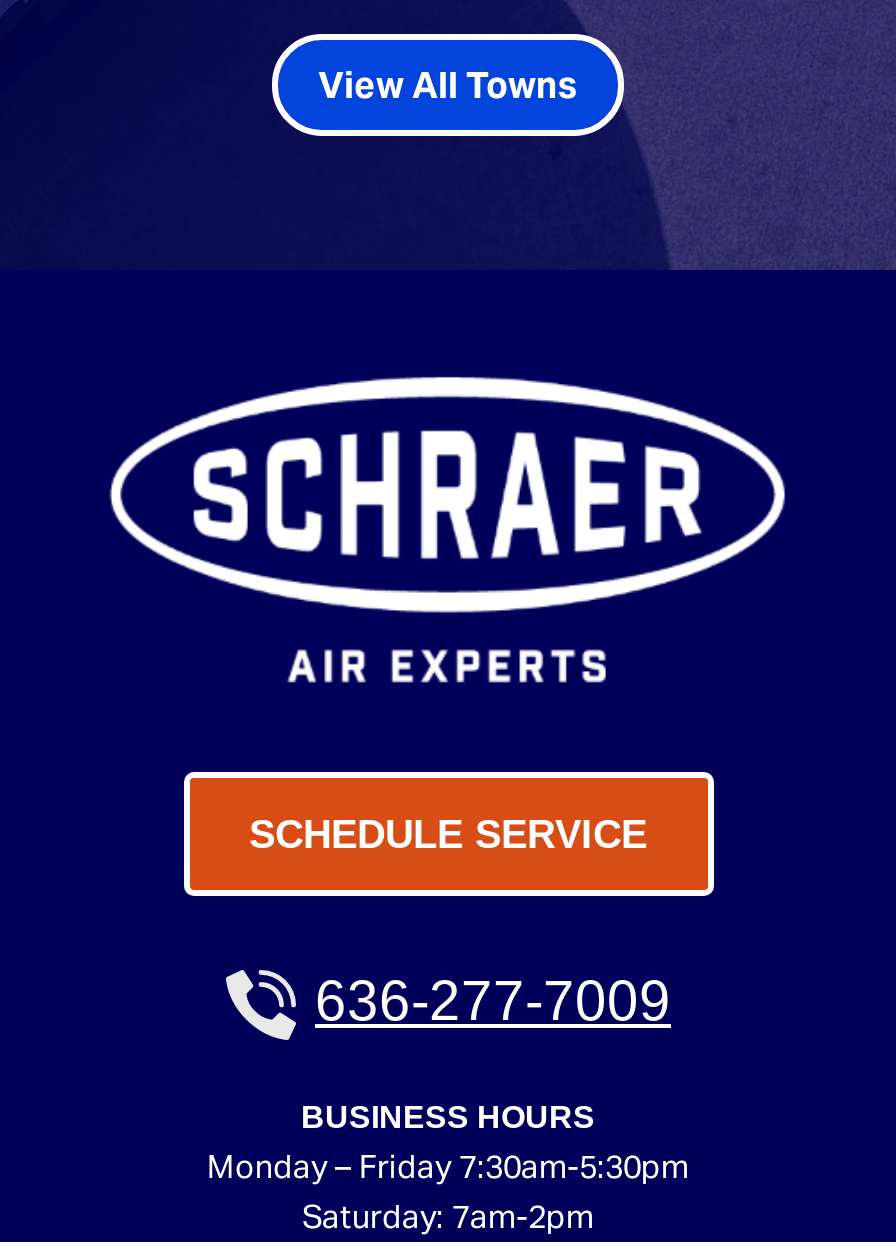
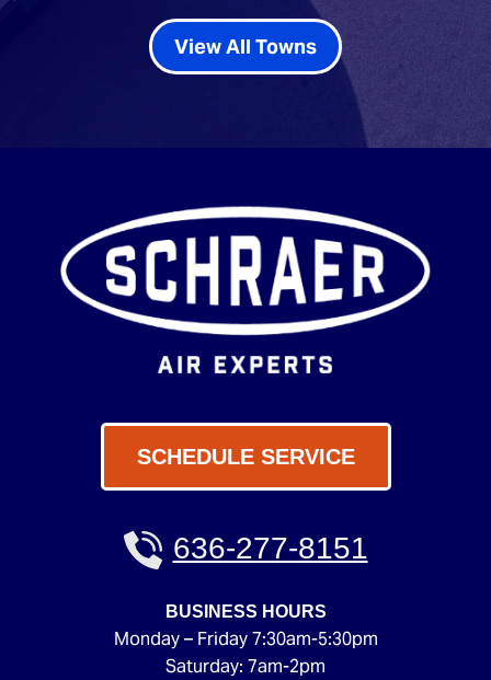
- 636-277-7009
+ 636-277-8151
